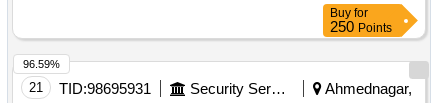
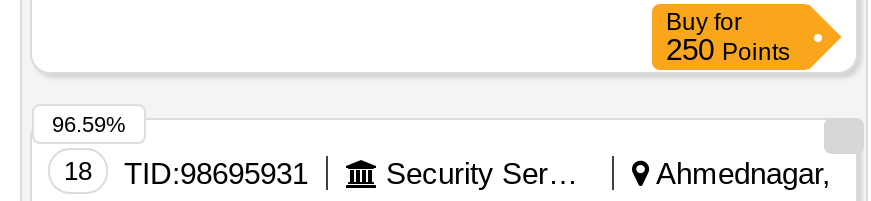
- 21 TID:98695931
+ 18 TID:98695931
